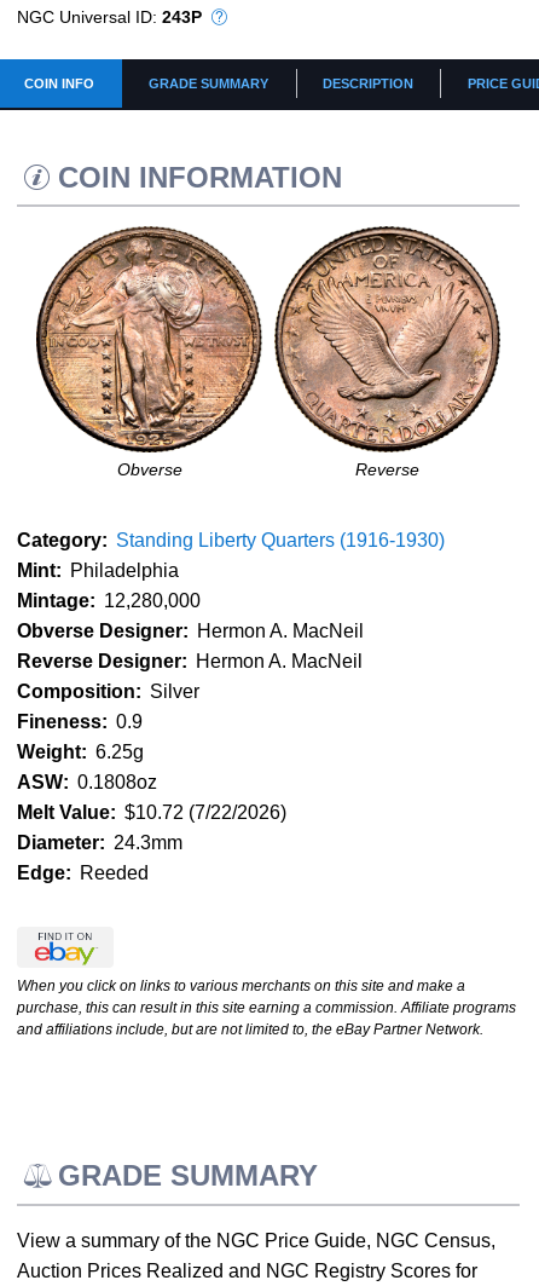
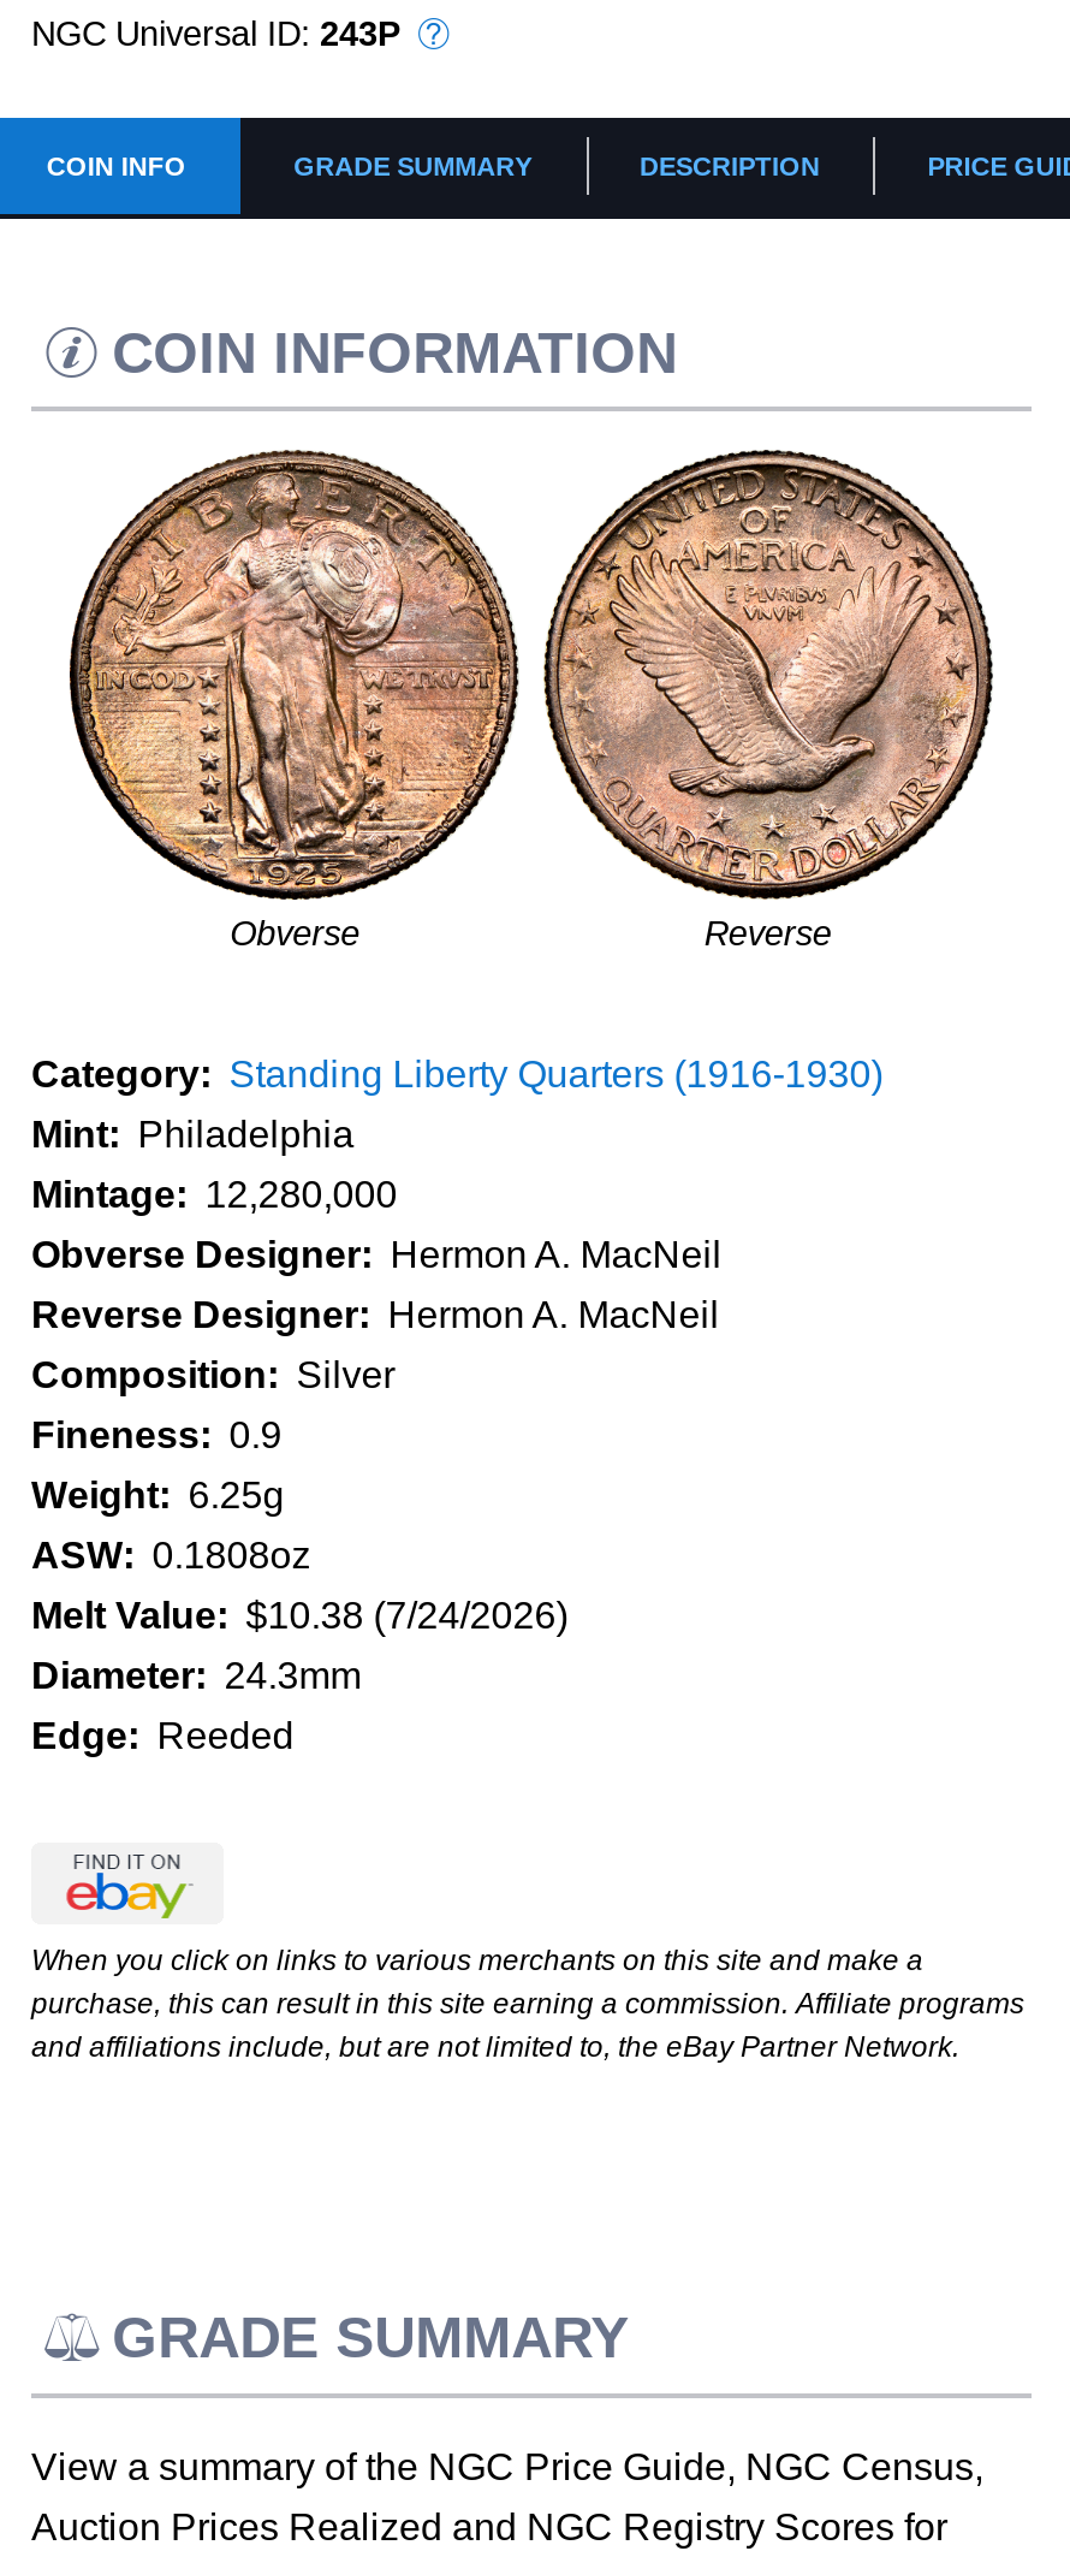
- Melt Value: $10.72 (7/22/2026)
+ Melt Value: $10.38 (7/24/2026)
